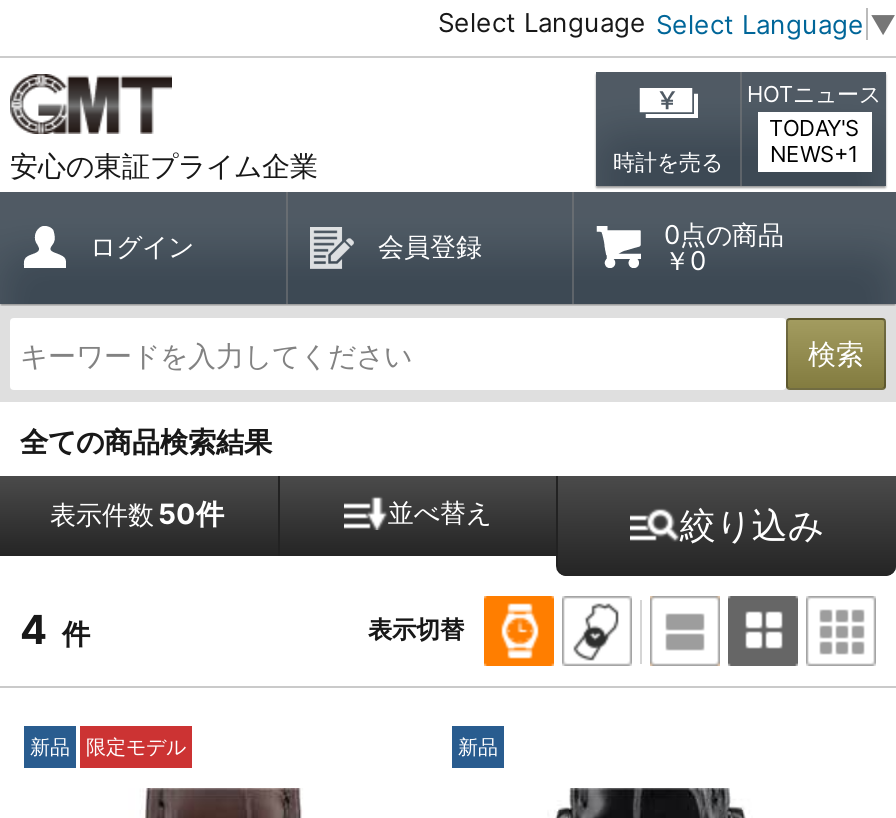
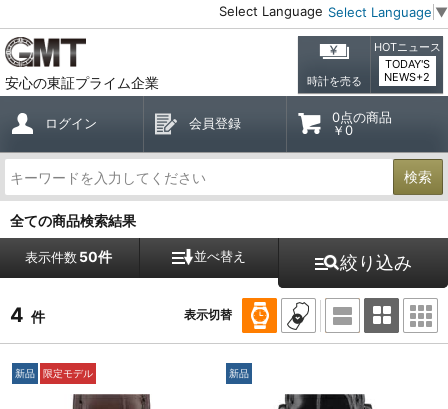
- 時計を売る NEWS+1
+ 時計を売る NEWS+2
